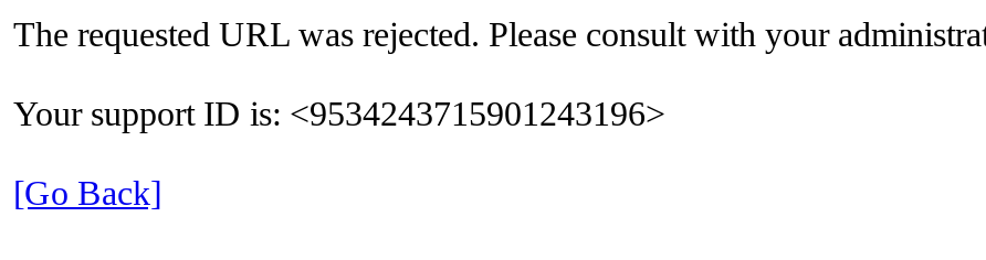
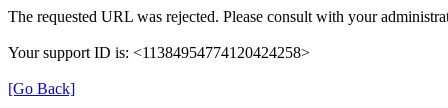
- Your support ID is: <9534243715901243196>
+ Your support ID is: <11384954774120424258>
